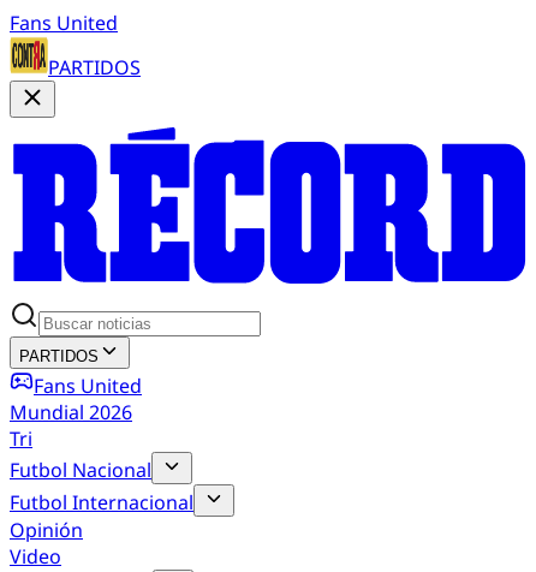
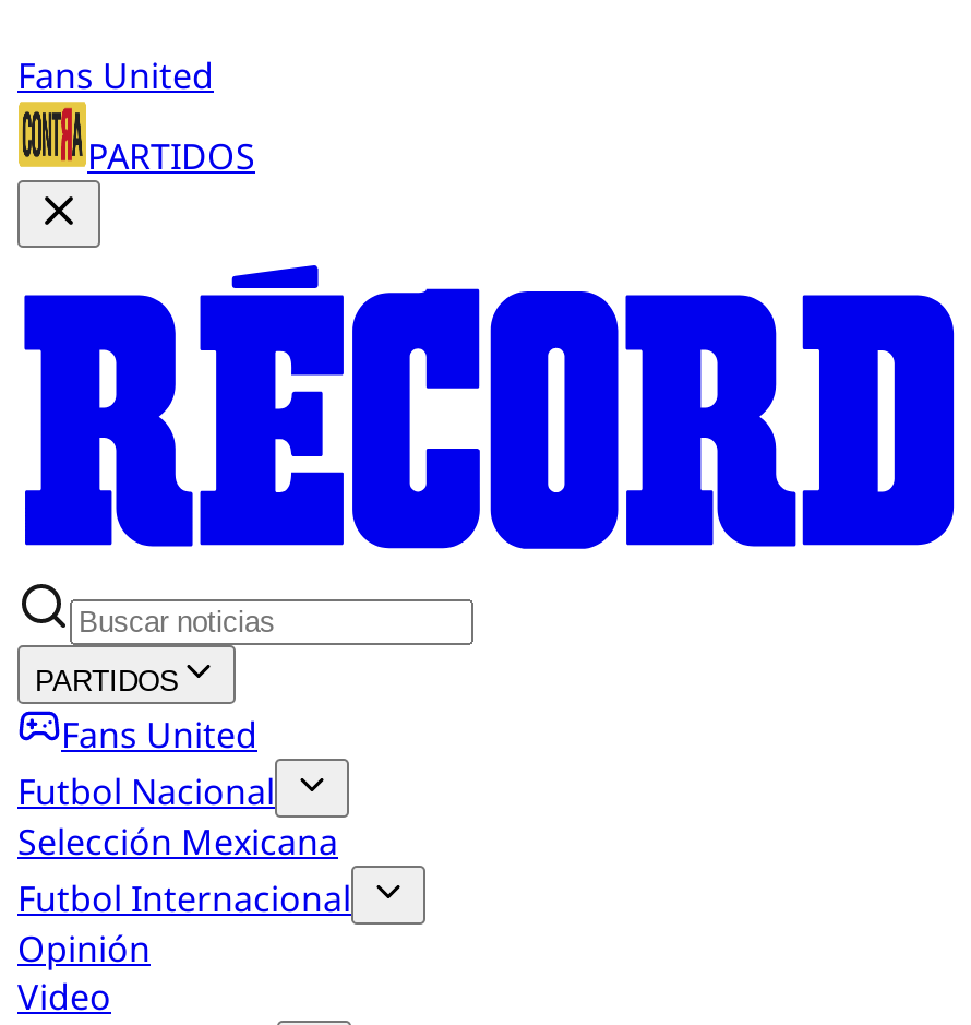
- Mundial 2026
- Tri

moved up: Futbol Nacional

+ Selección Mexicana
